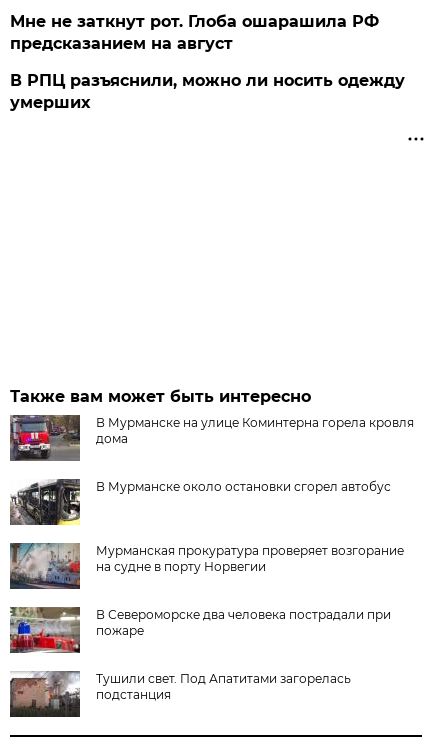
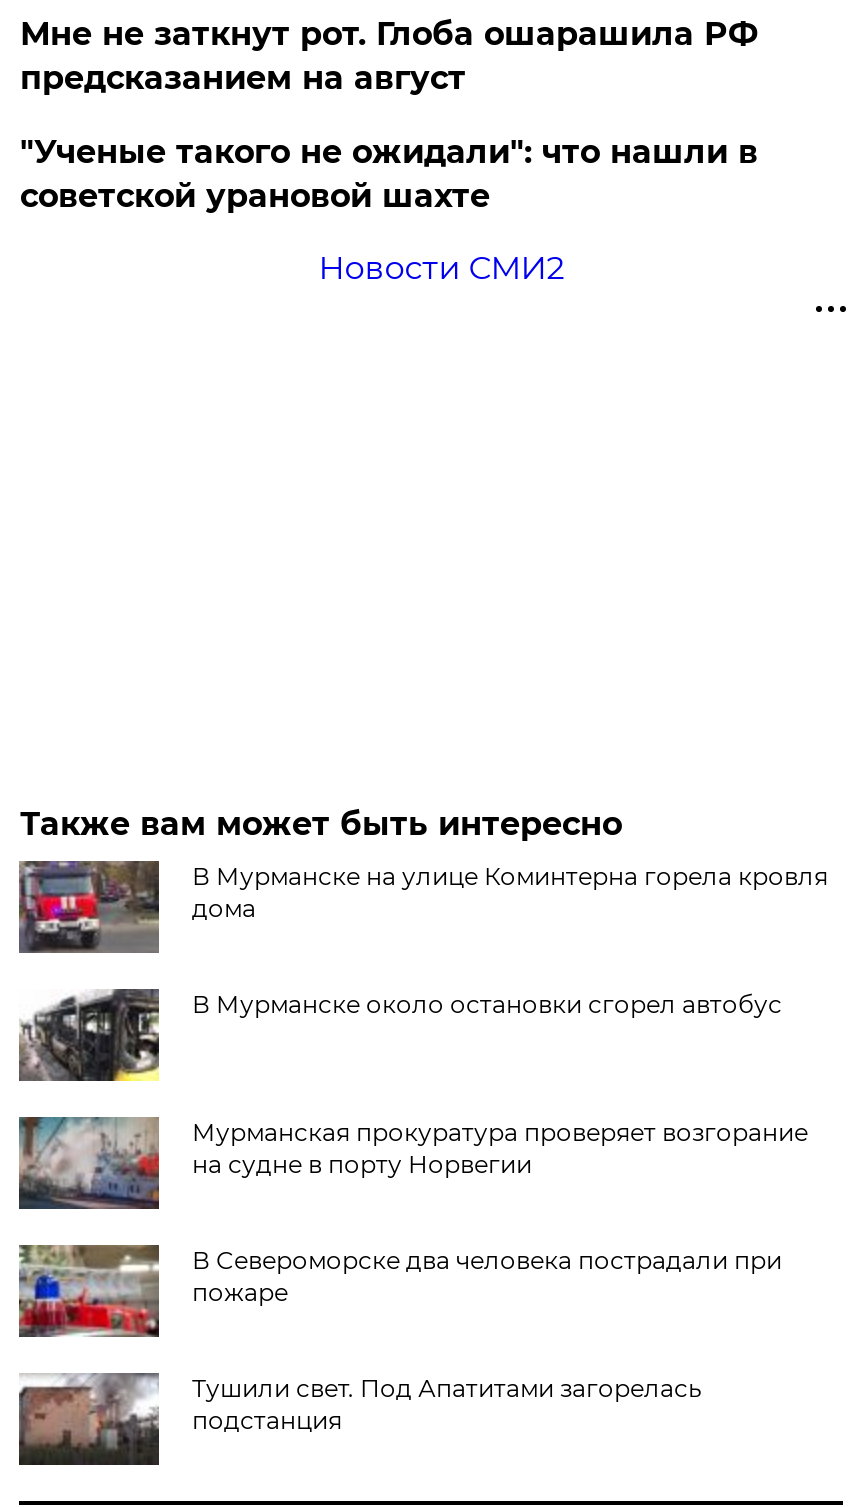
- В РПЦ разъяснили, можно ли носить одежду
- умерших
+ "Ученые такого не ожидали": что нашли в
+ советской урановой шахте
+ Новости СМИ2
